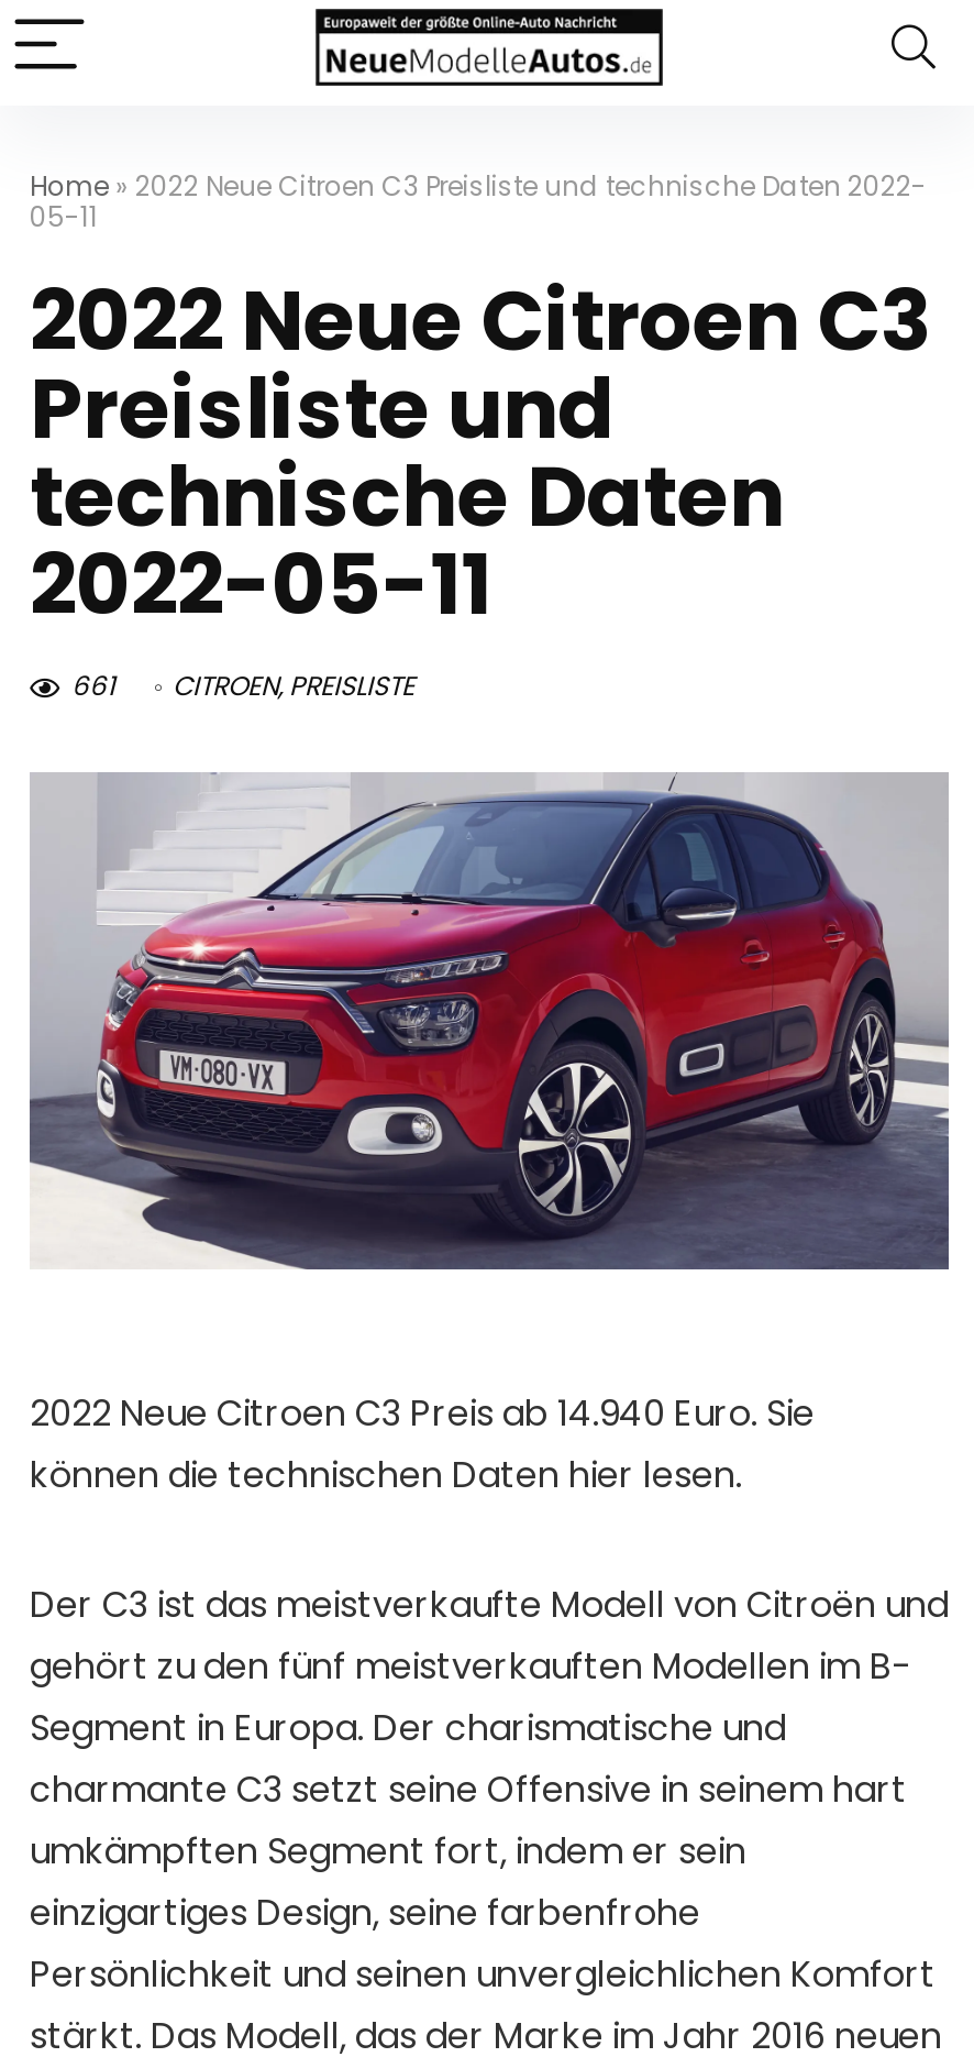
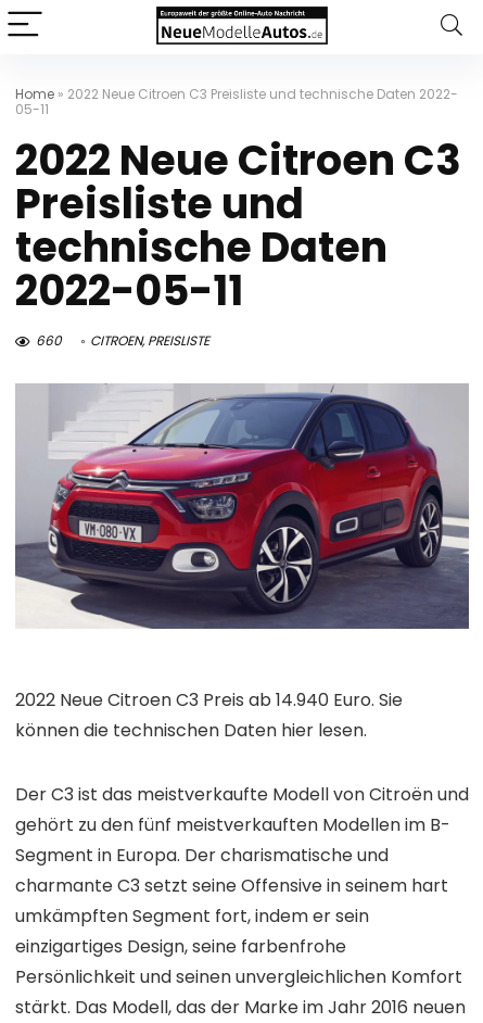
- 661 CITROEN, PREISLISTE
+ 660 CITROEN, PREISLISTE
